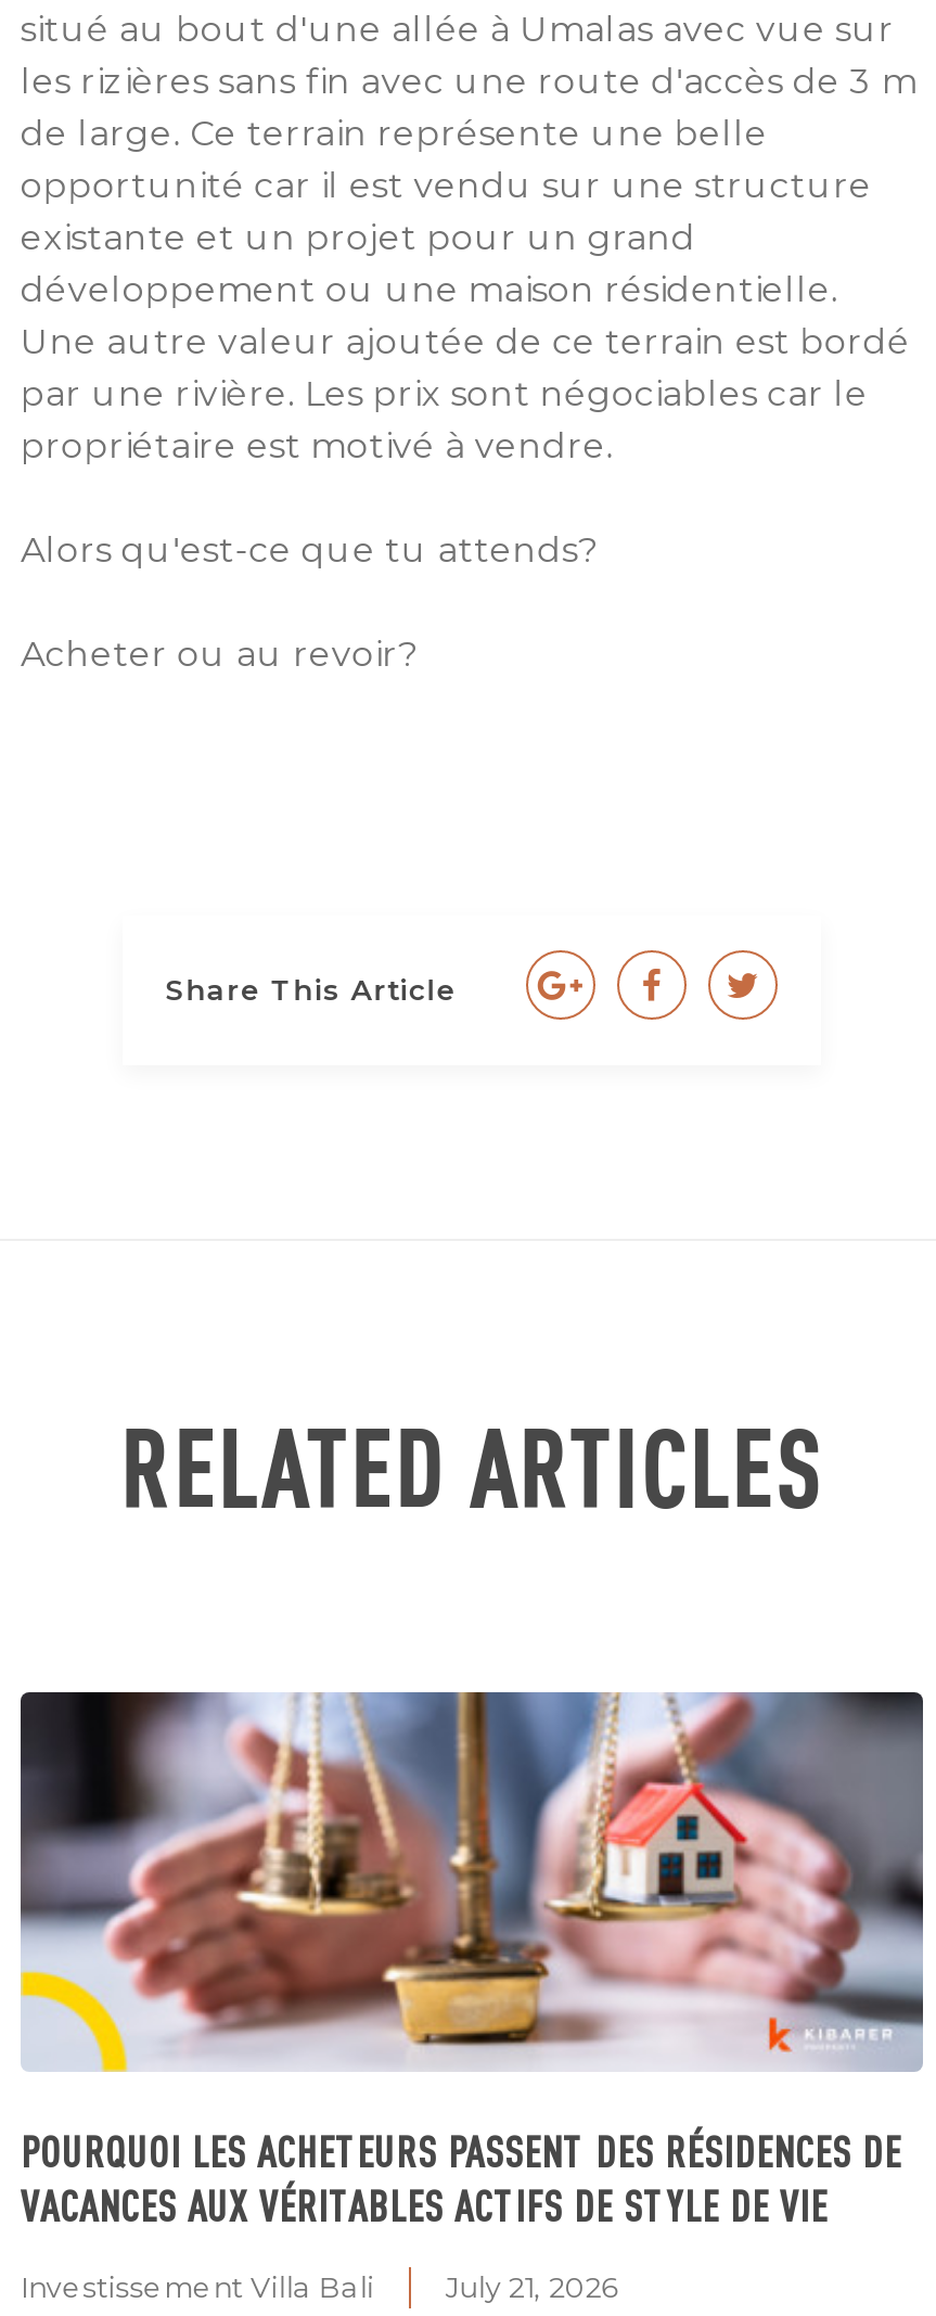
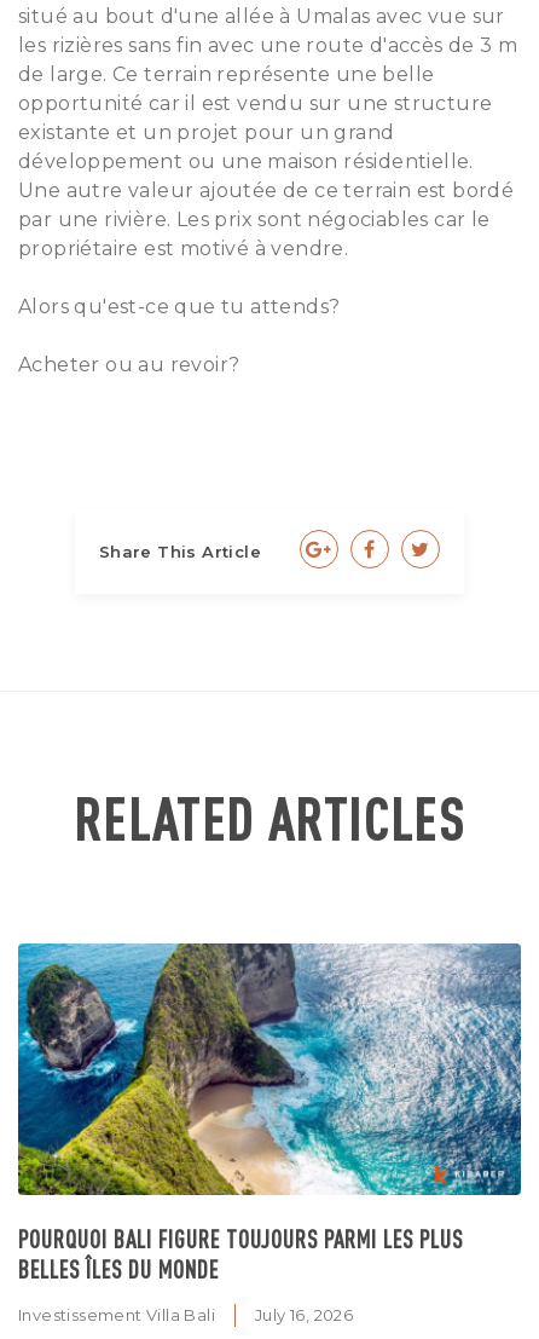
- [image]
+ [image]

- POURQUOI LES ACHETEURS PASSENT DES RÉSIDENCES DE
- VACANCES AUX VÉRITABLES ACTIFS DE STYLE DE VIE
+ POURQUOI BALI FIGURE TOUJOURS PARMI LES PLUS
+ BELLES ÎLES DU MONDE

- July 21, 2026
+ July 16, 2026
